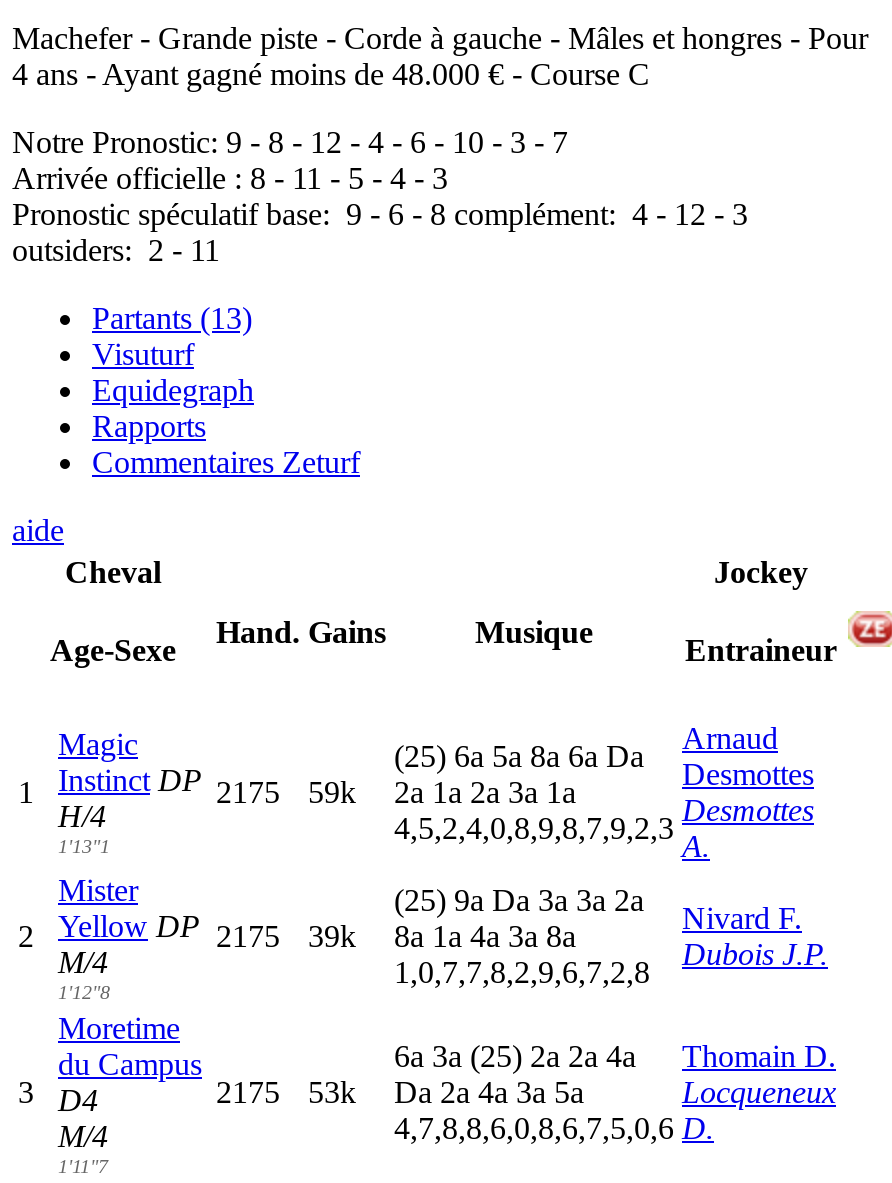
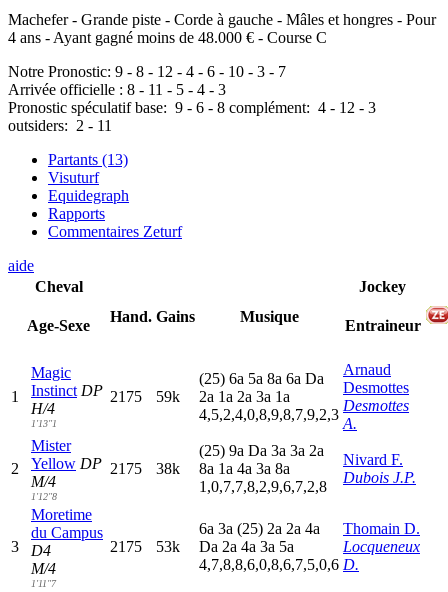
- 2 Yellow DP 2175 39k 8a 1 a 4a 3a 8a
+ 2 Yellow DP 2175 38k 8a 1 a 4a 3a 8a
